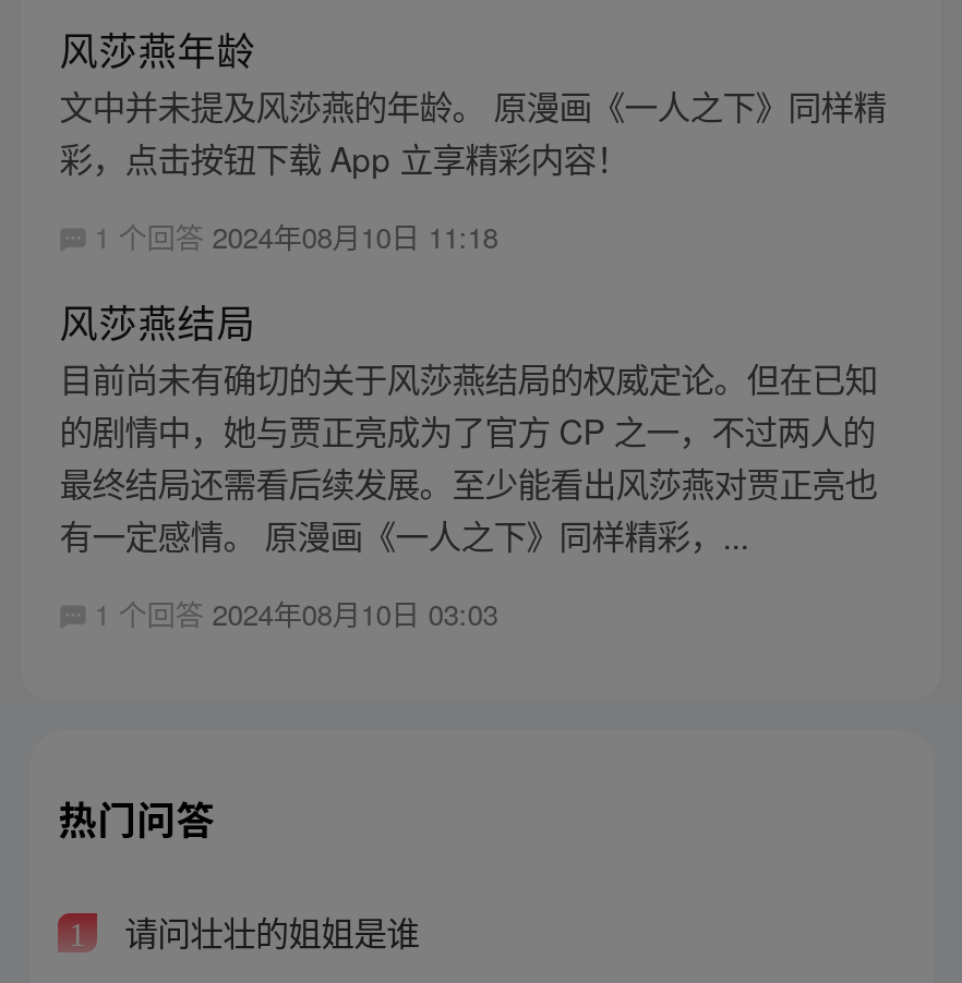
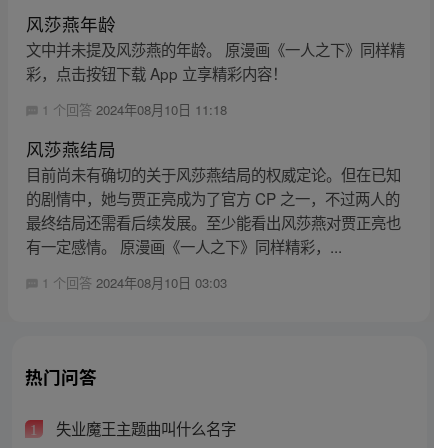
- 请问壮壮的姐姐是谁
+ 失业魔王主题曲叫什么名字
